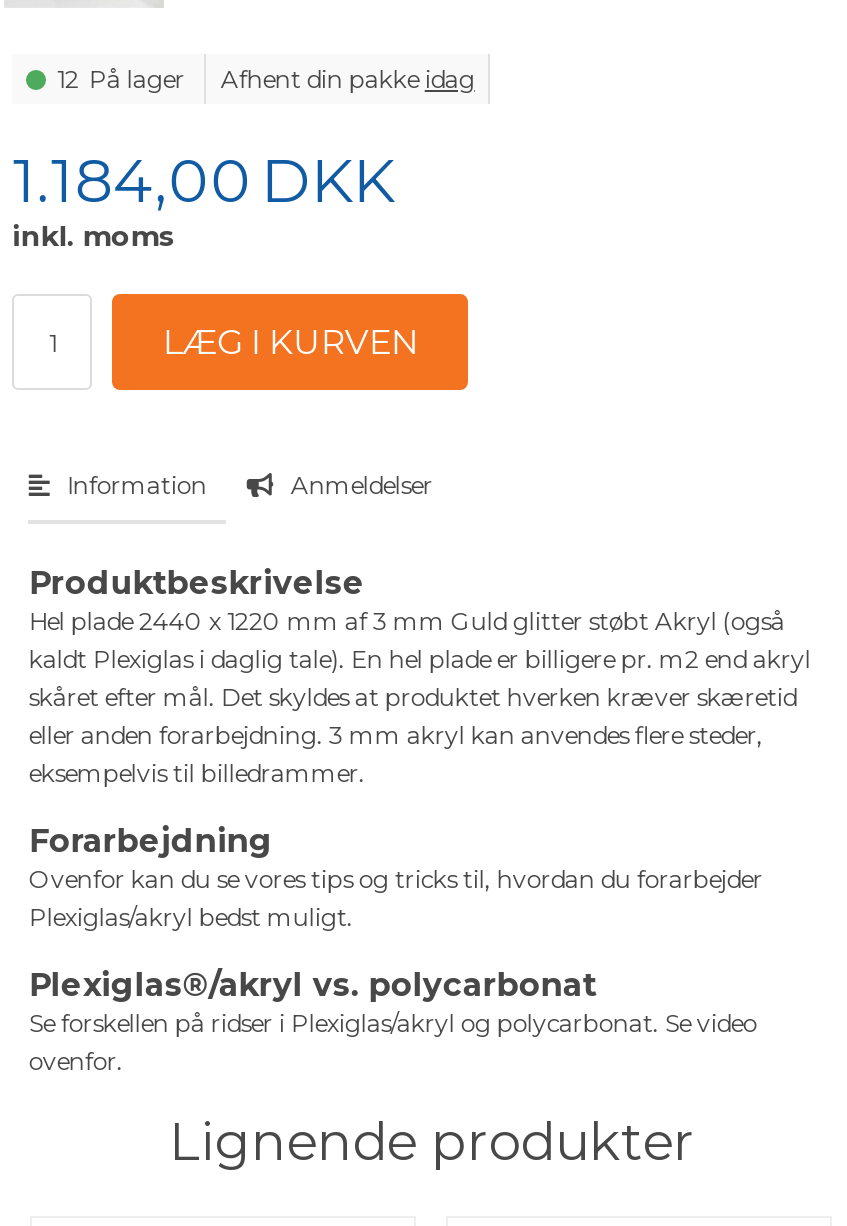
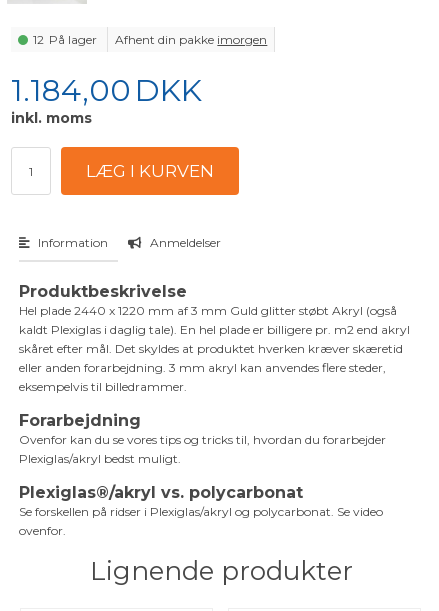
- Afhent din pakke idag
+ Afhent din pakke imorgen
